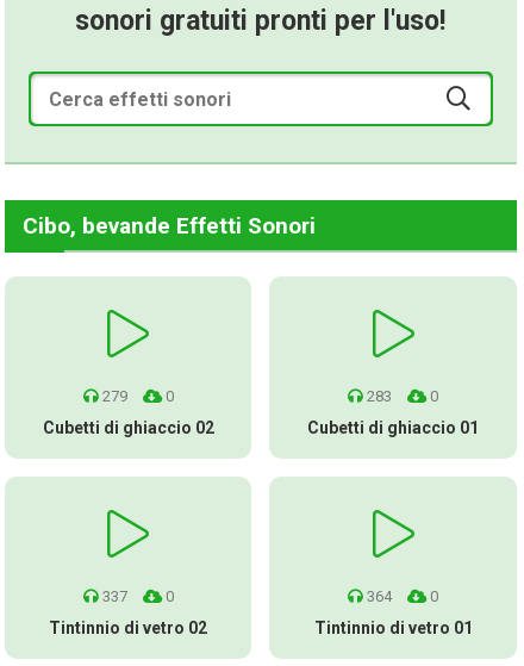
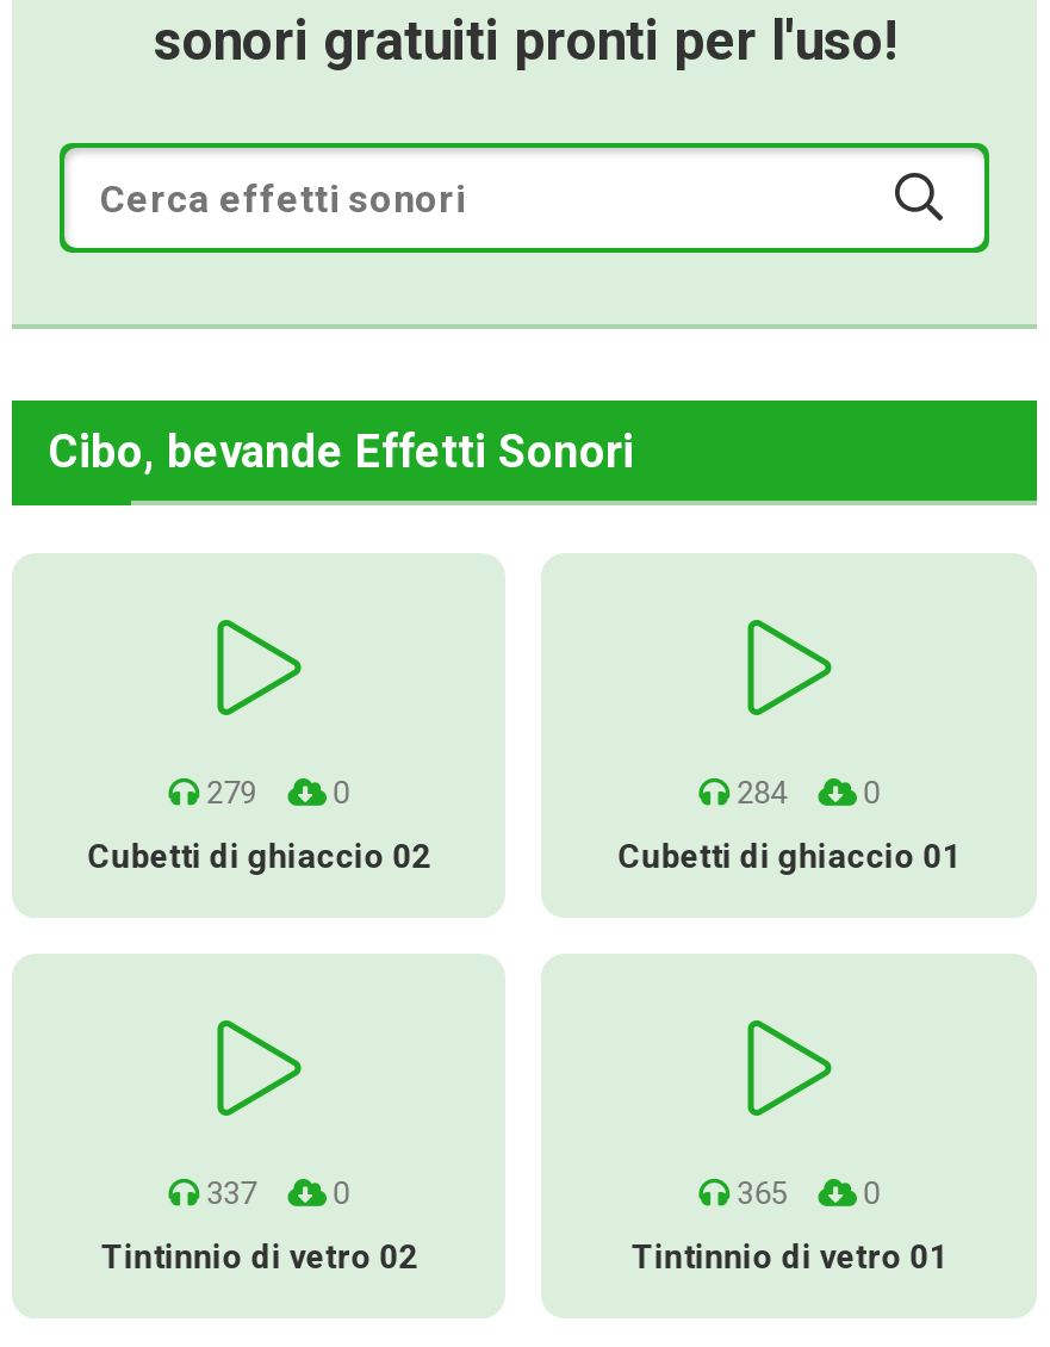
- 283 0
+ 284 0

- 364 0
+ 365 0
